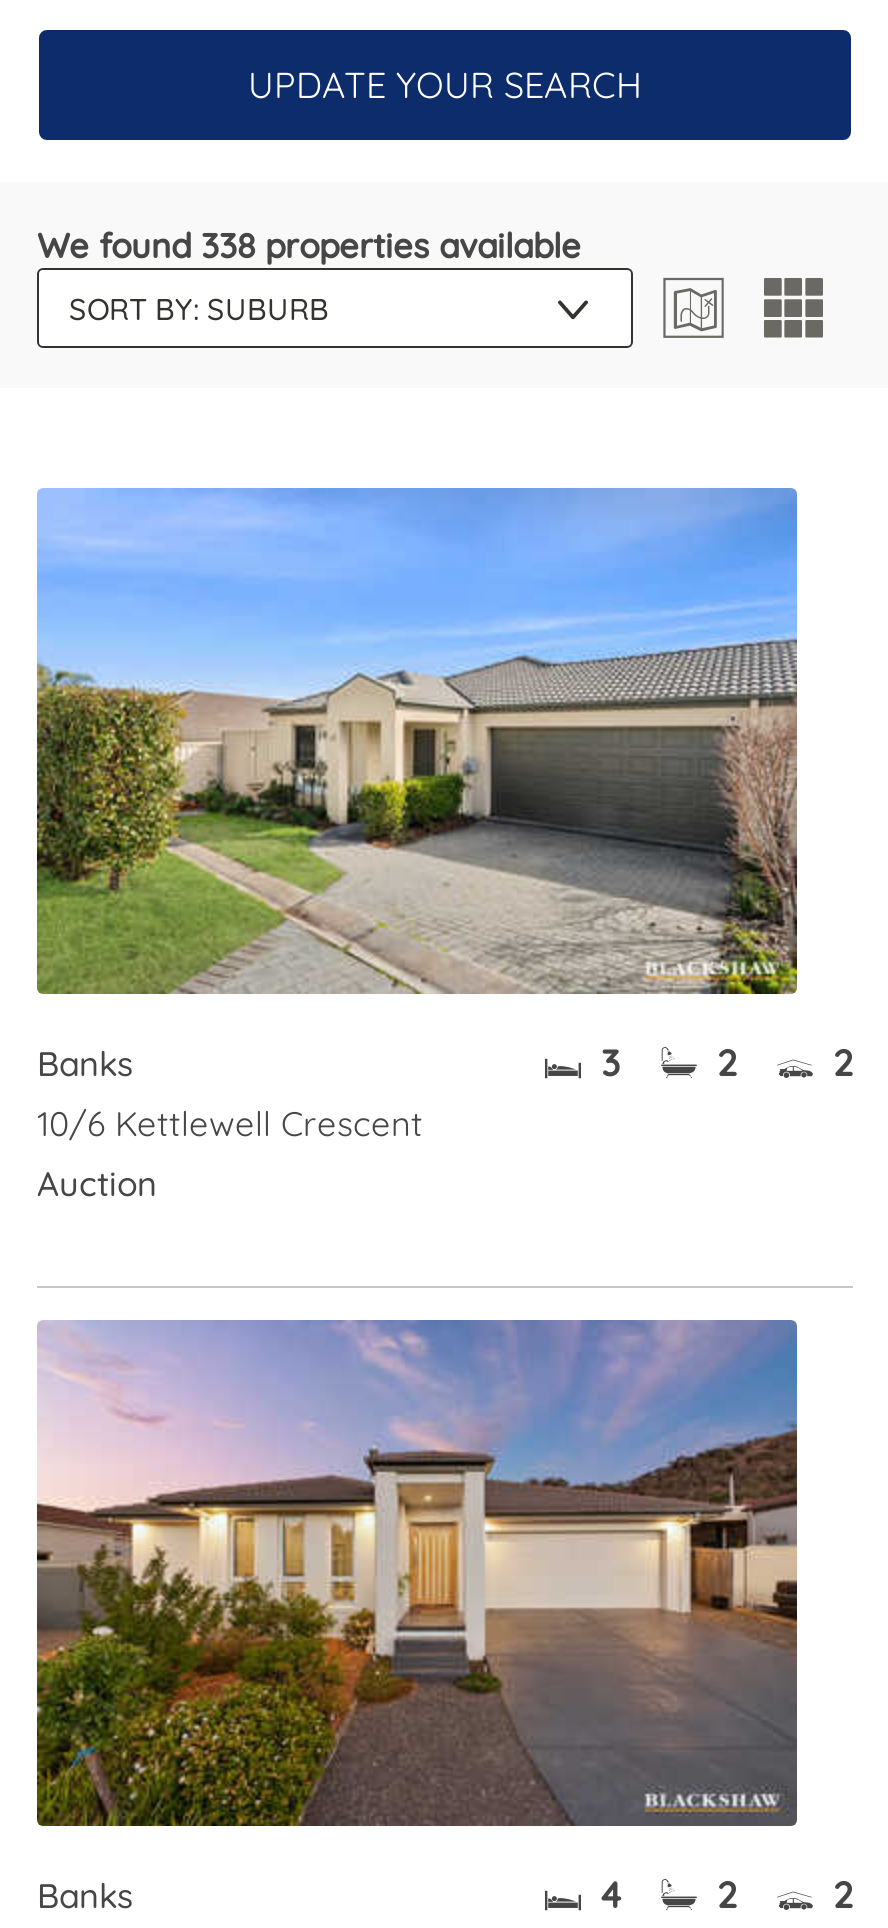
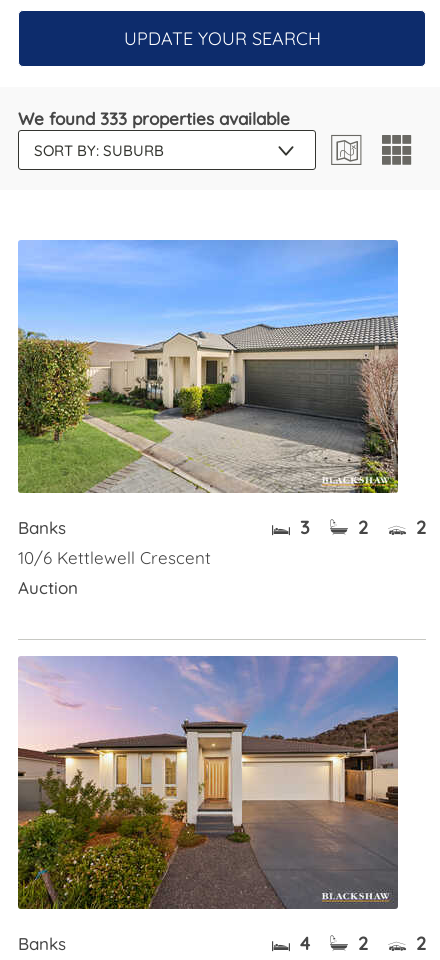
- We found 338 properties available
+ We found 333 properties available
